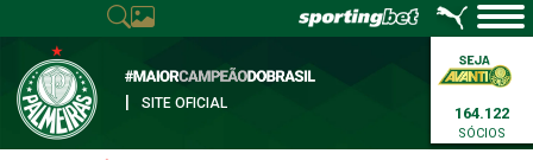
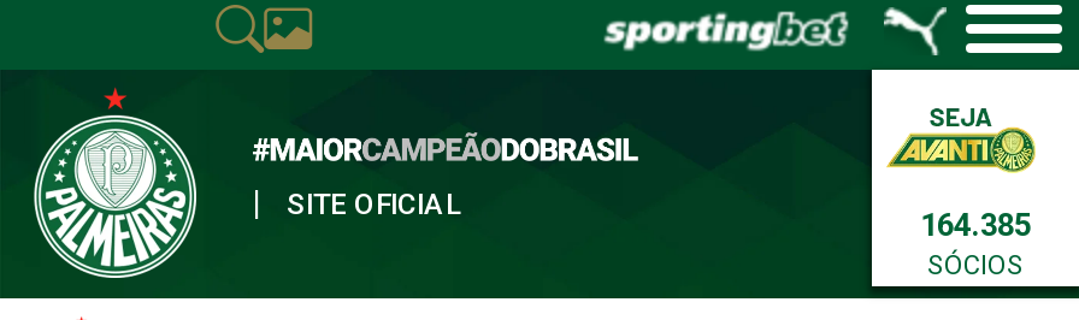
- 164.122
+ 164.385
